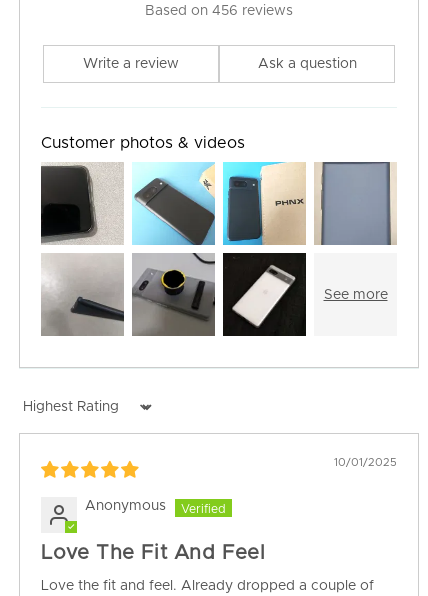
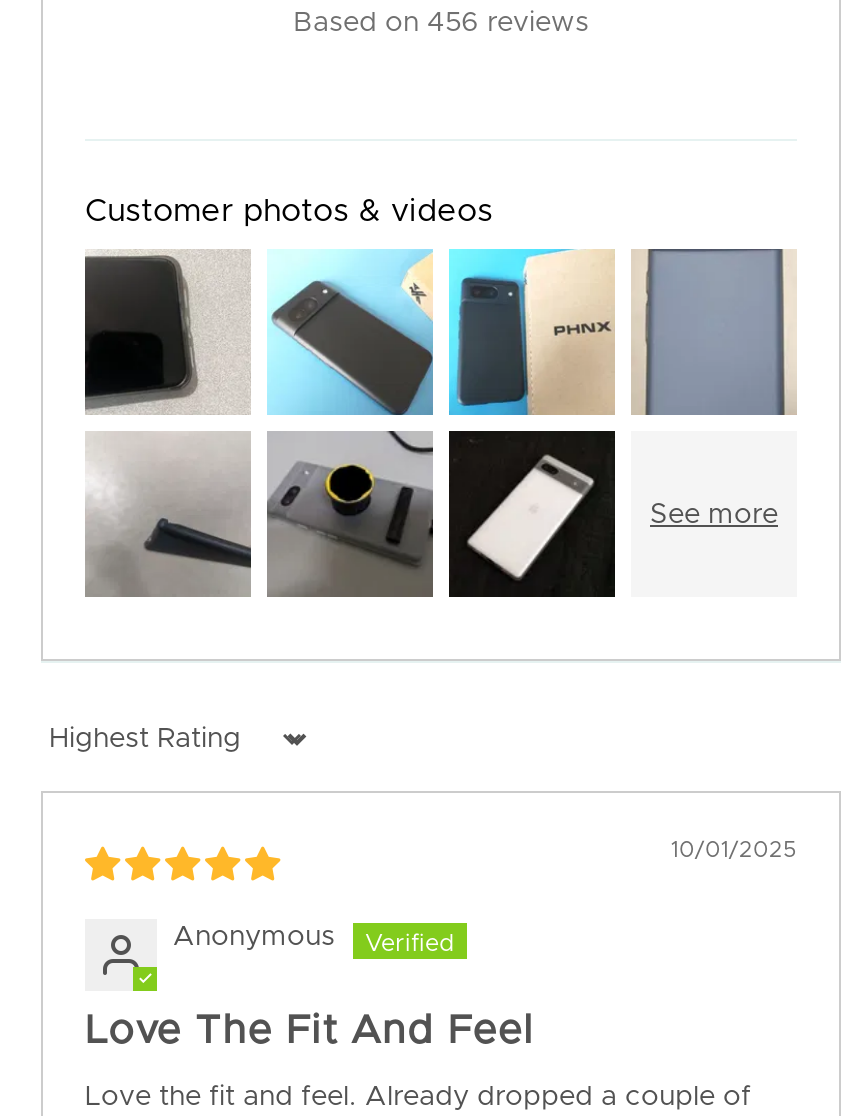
- Write a review
- Ask a question
